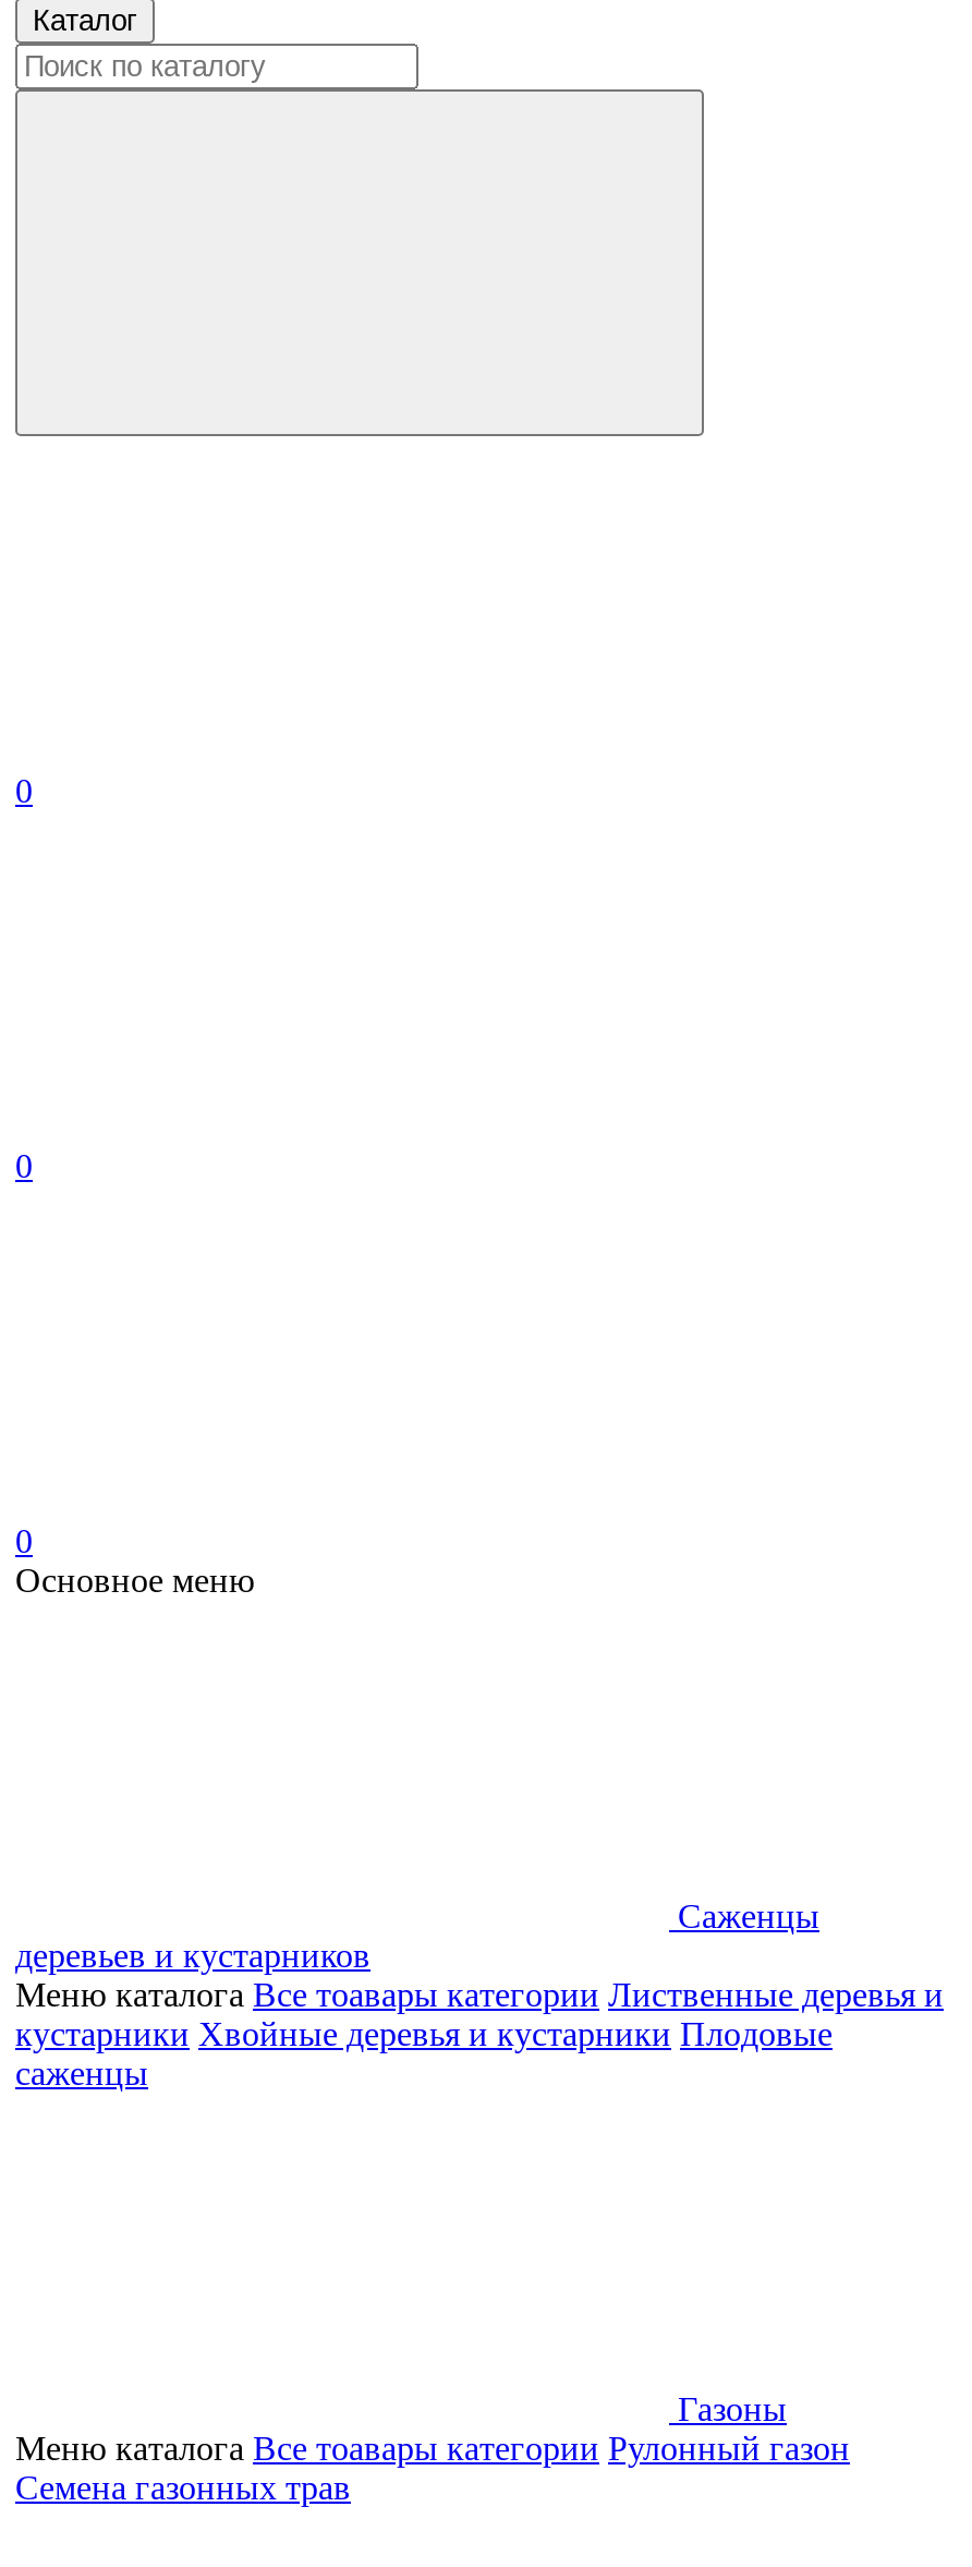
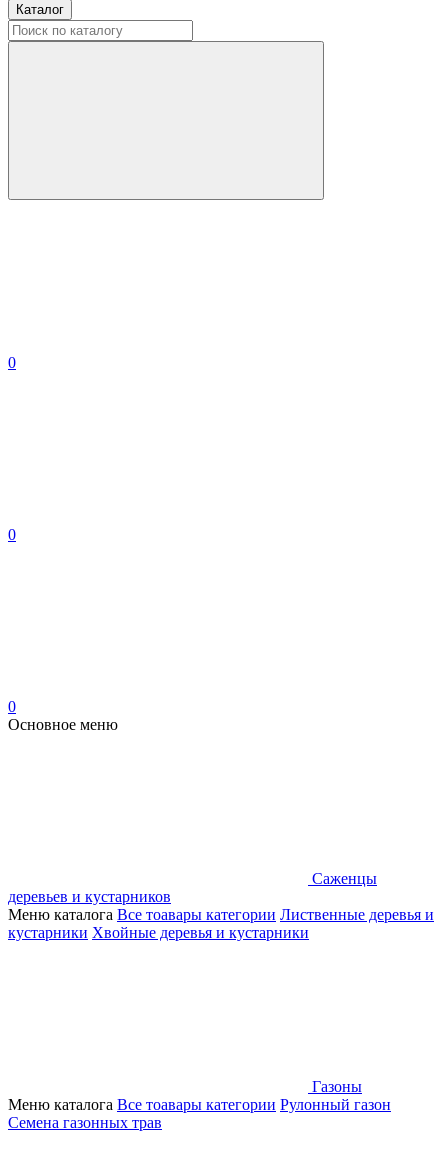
- кустарники Хвойные деревья и кустарники Плодовые
- саженцы
+ кустарники Хвойные деревья и кустарники
